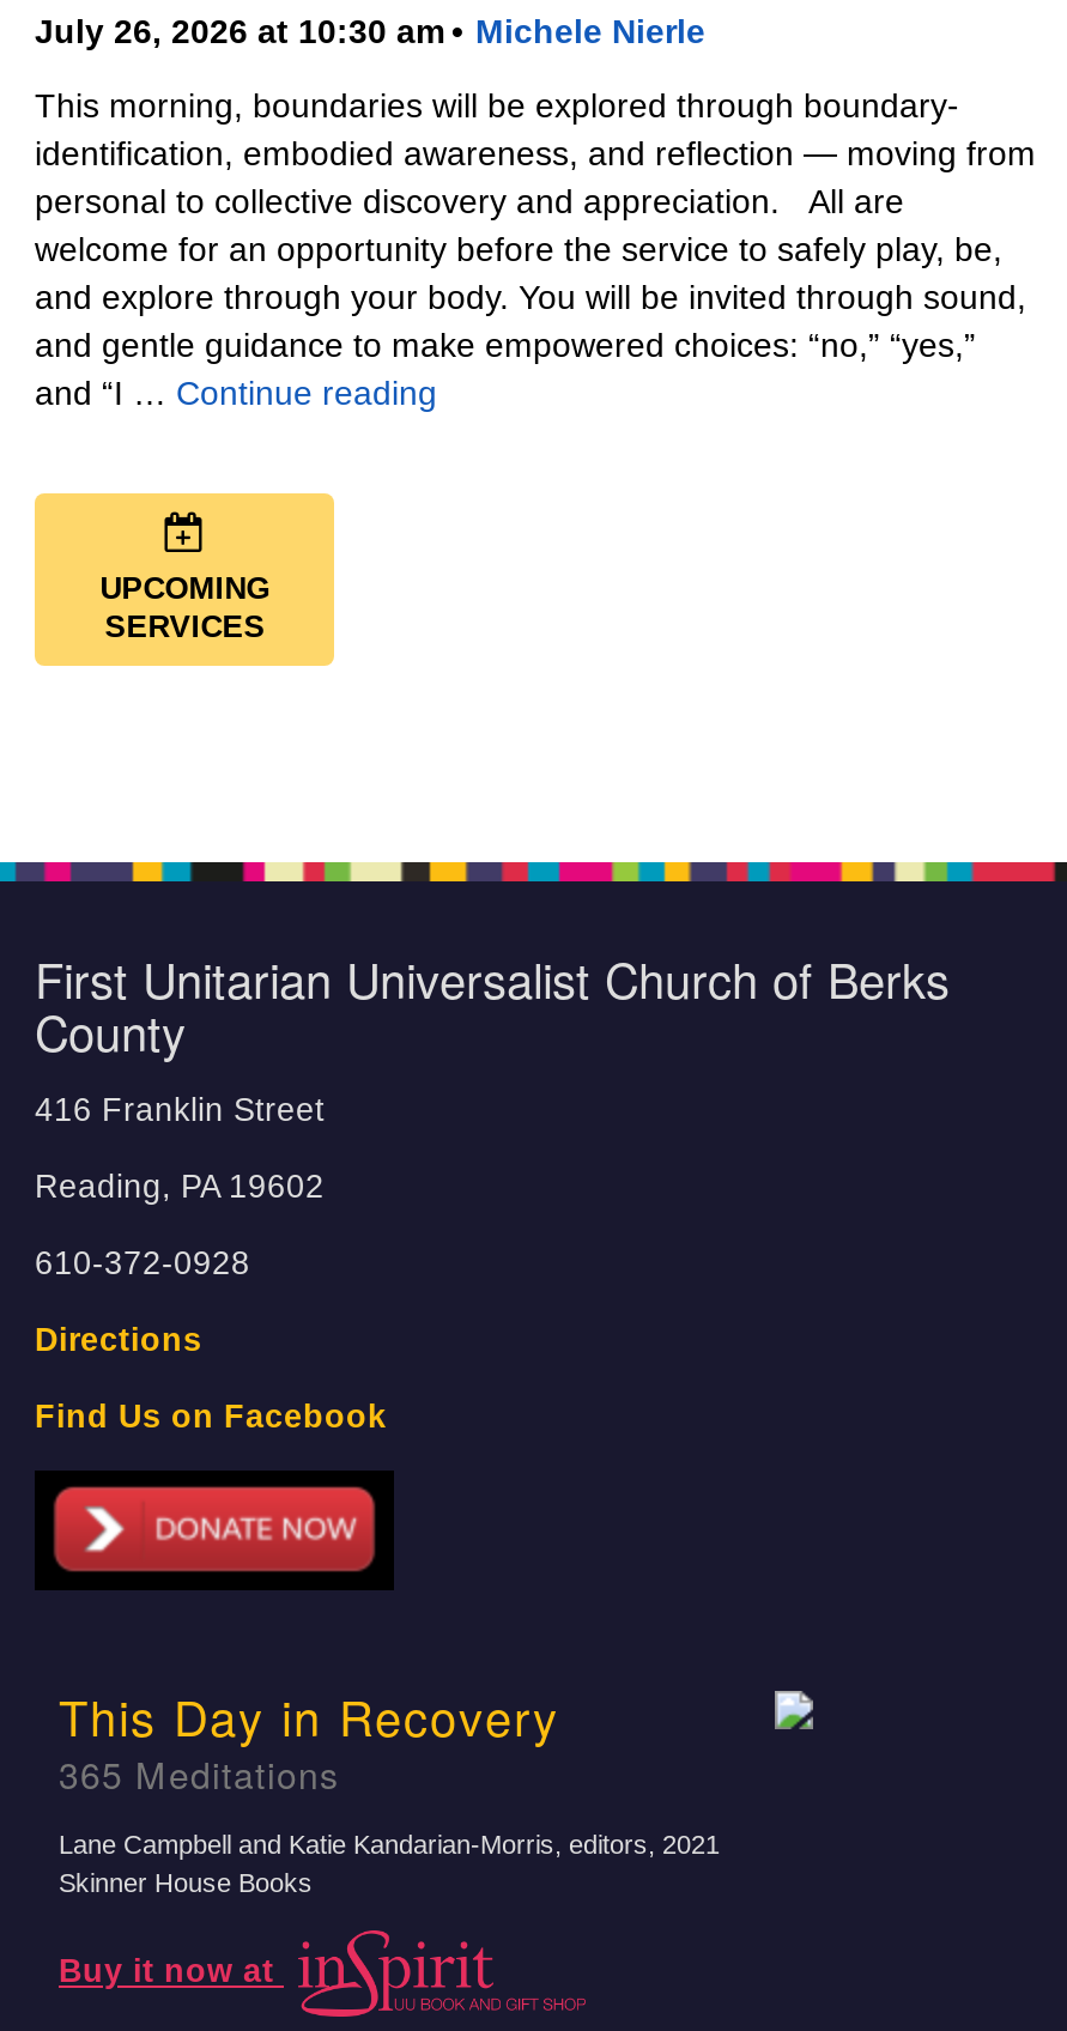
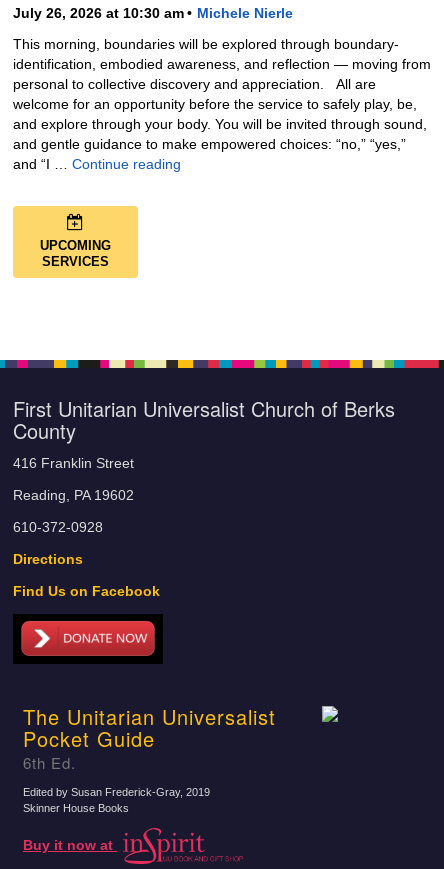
- This Day in Recovery
- 365 Meditations
+ The Unitarian Universalist
+ Pocket Guide
+ 6th Ed.

- Lane Campbell and Katie Kandarian-Morris, editors, 2021
+ Edited by Susan Frederick-Gray, 2019
